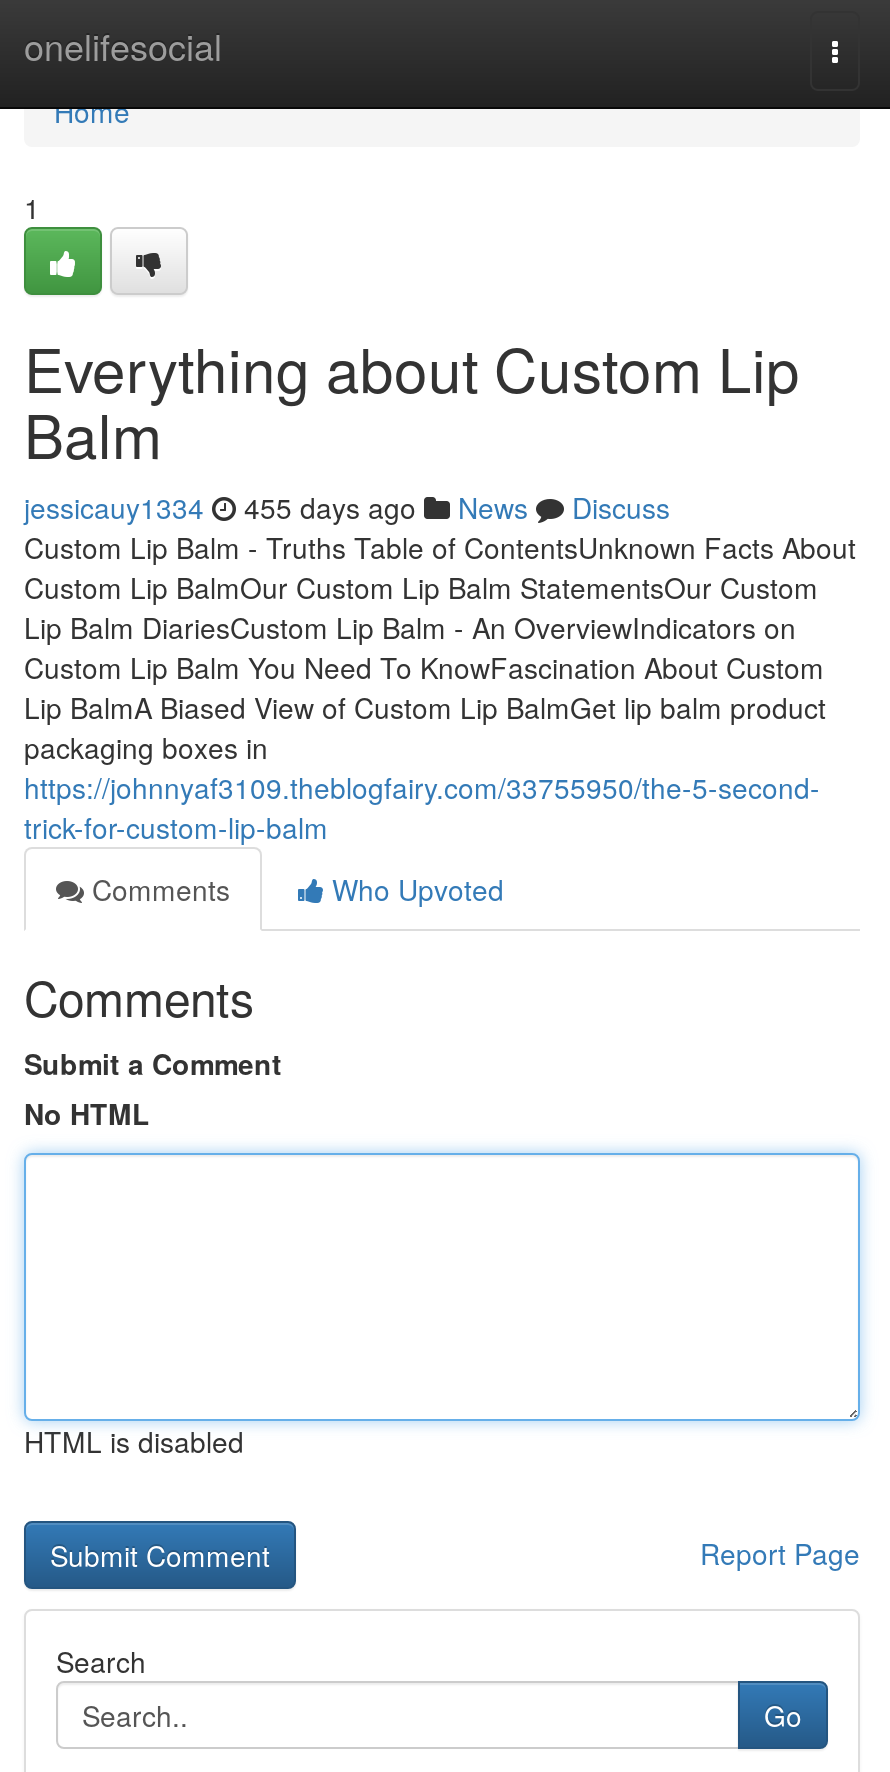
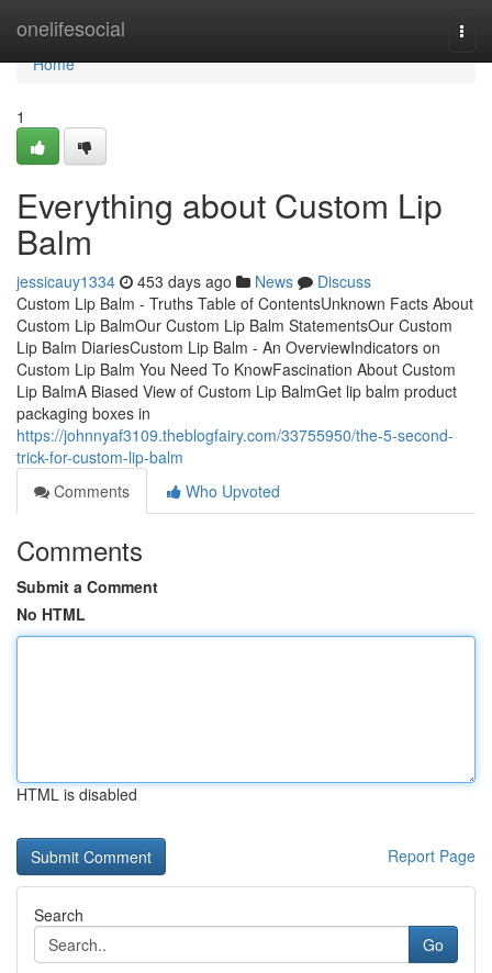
- jessicauy1334 455 days ago News Discuss
+ jessicauy1334 453 days ago News Discuss
